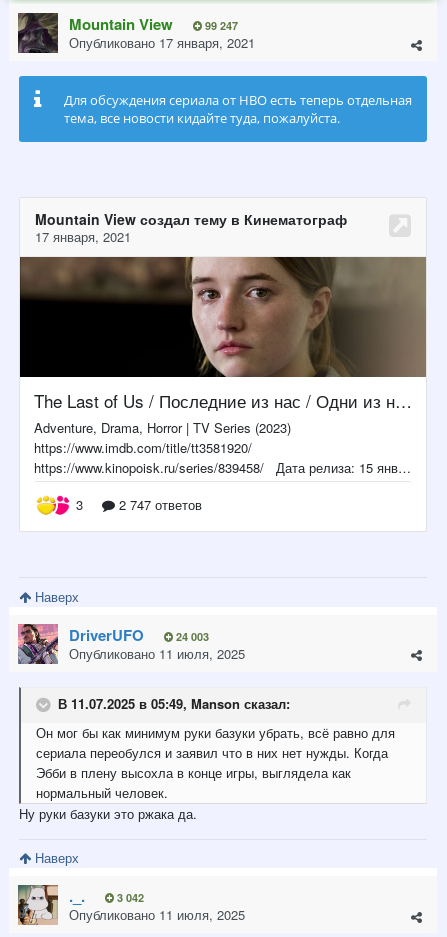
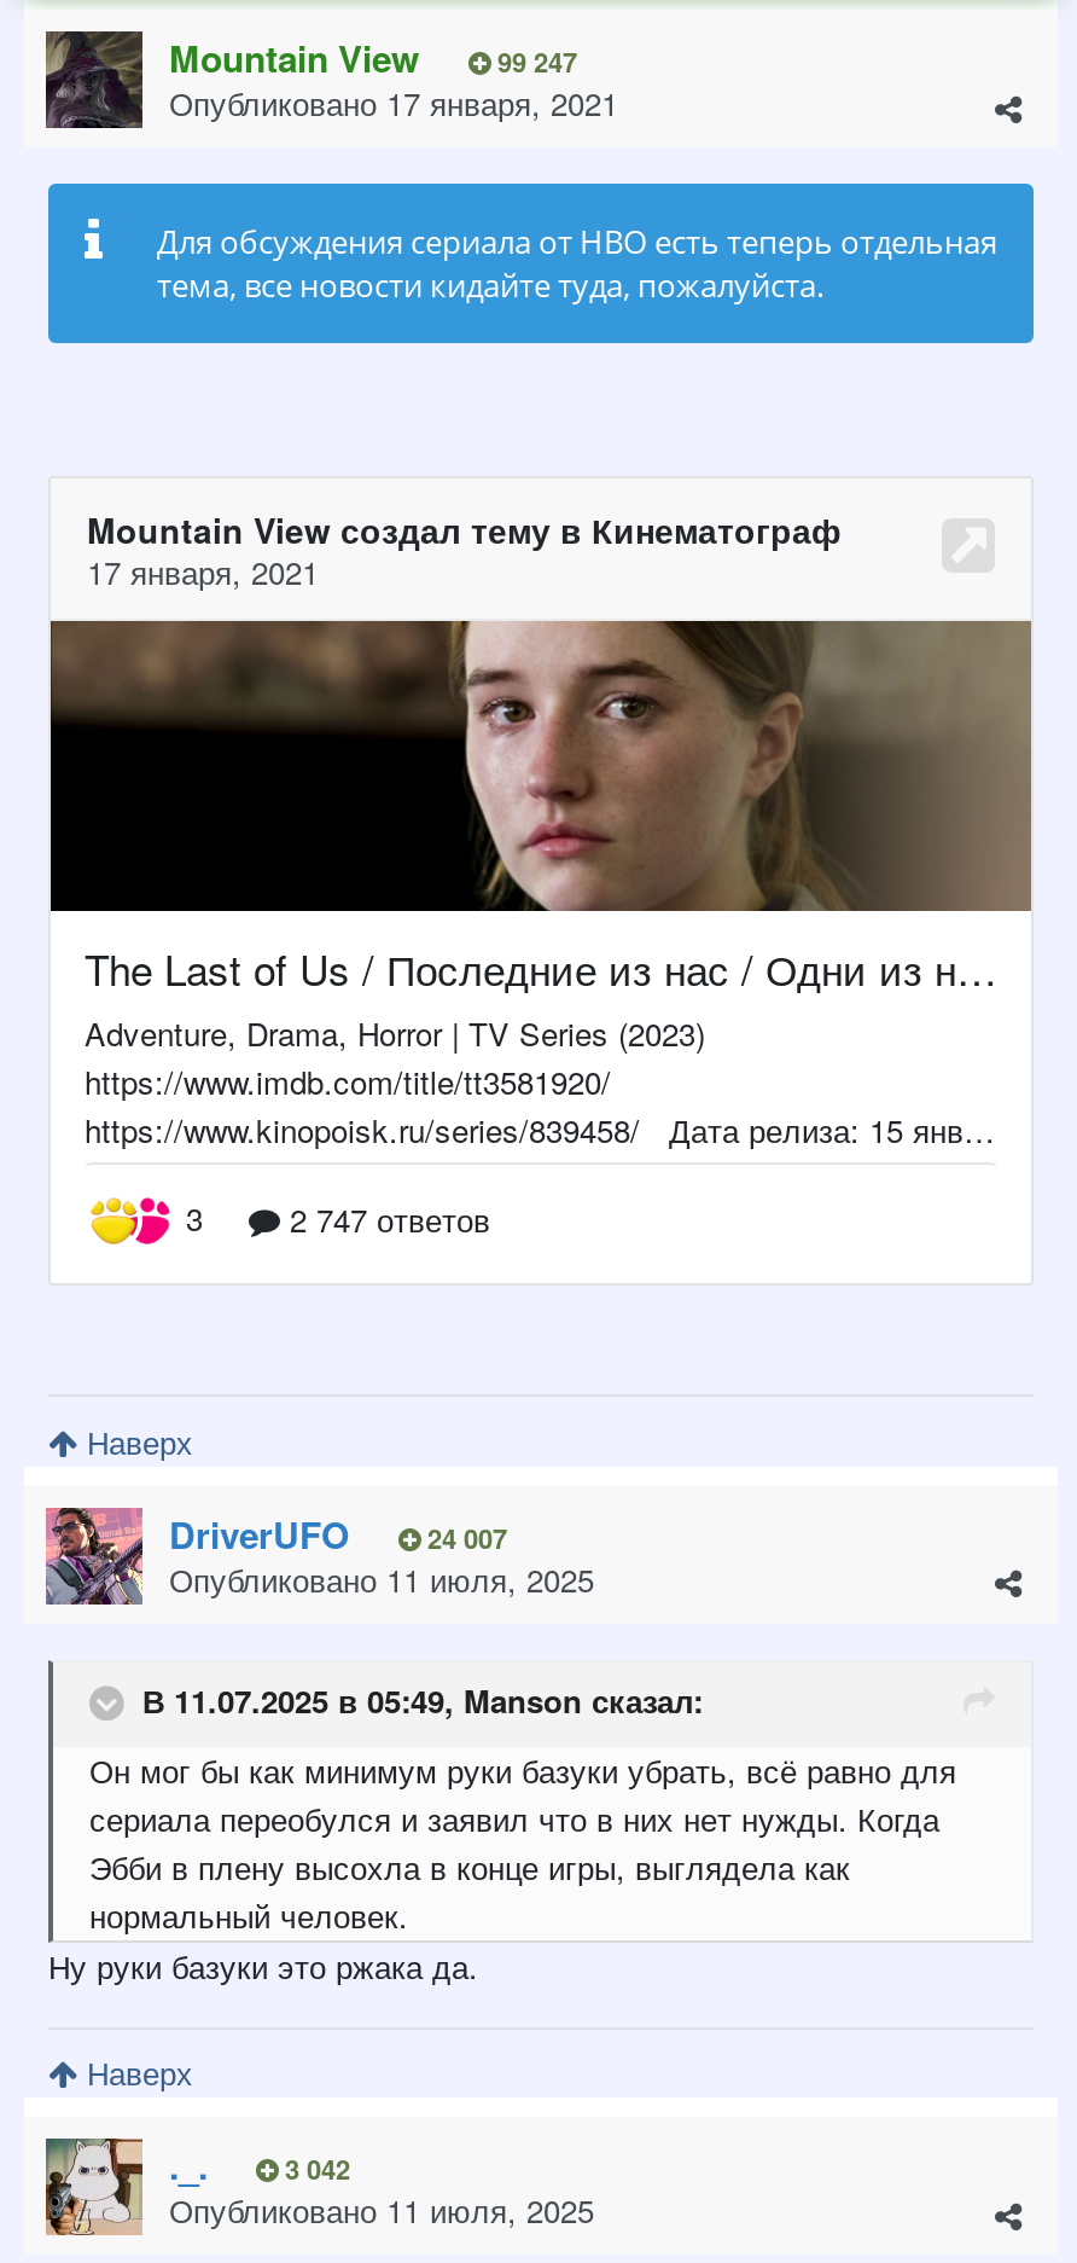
- DriverUFO 24 003
+ DriverUFO 24 007
